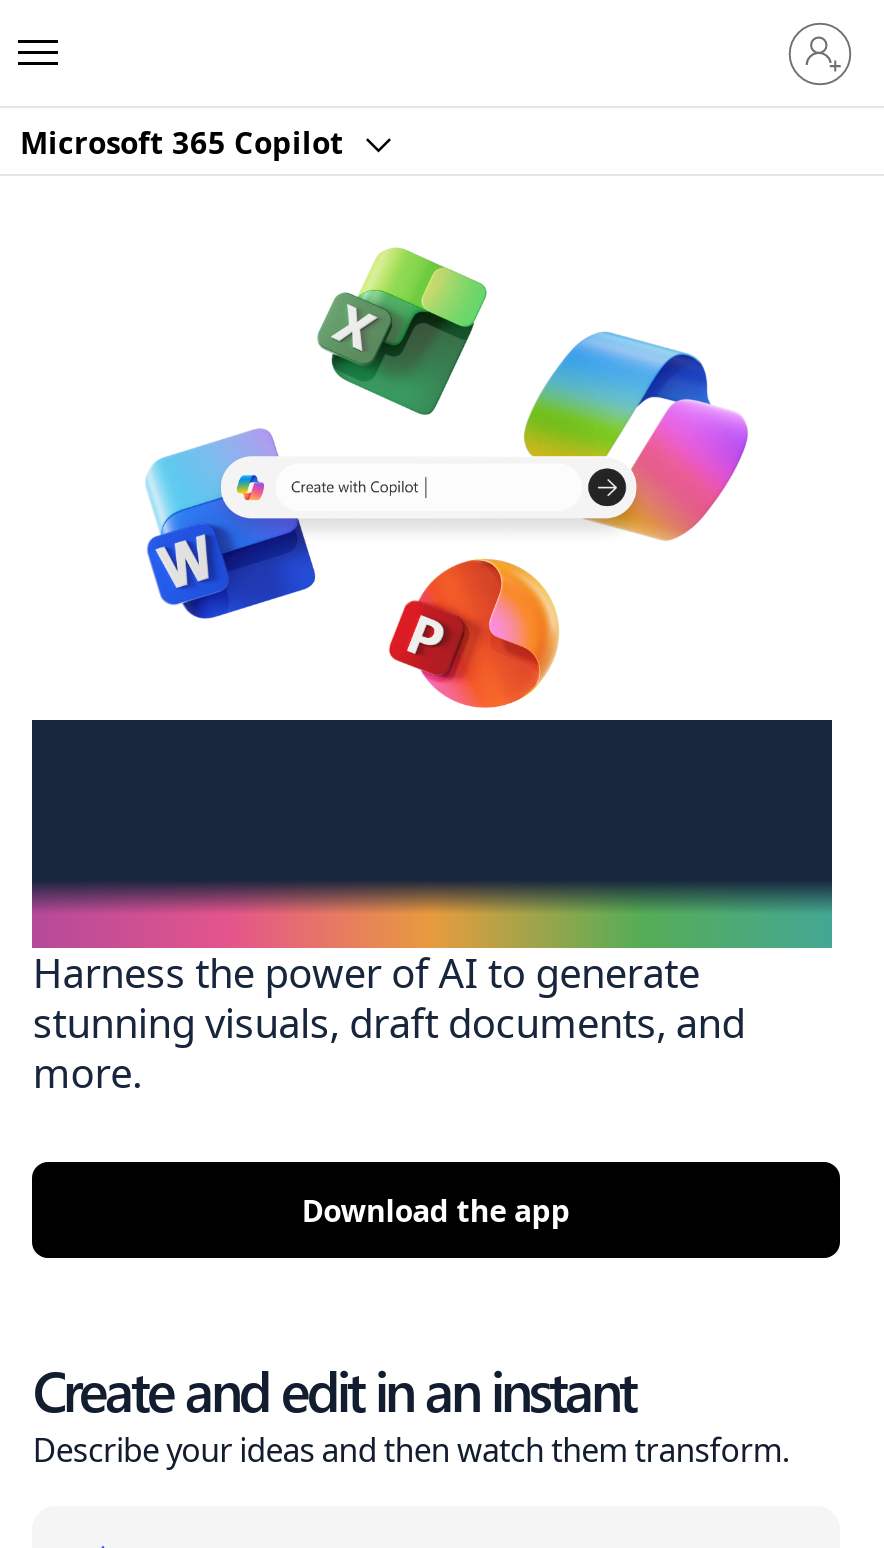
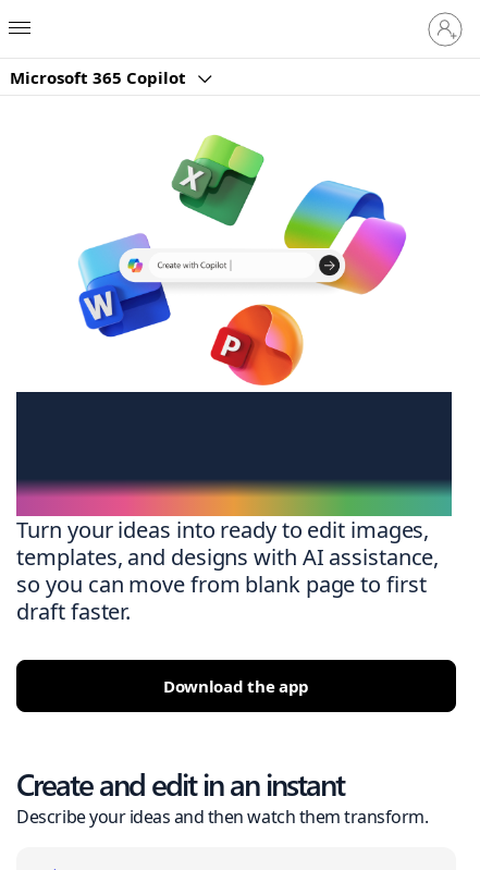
- Harness the power of AI to generate
- stunning visuals, draft documents, and
- more.
+ Turn your ideas into ready to edit images,
+ templates, and designs with AI assistance,
+ so you can move from blank page to first
+ draft faster.
